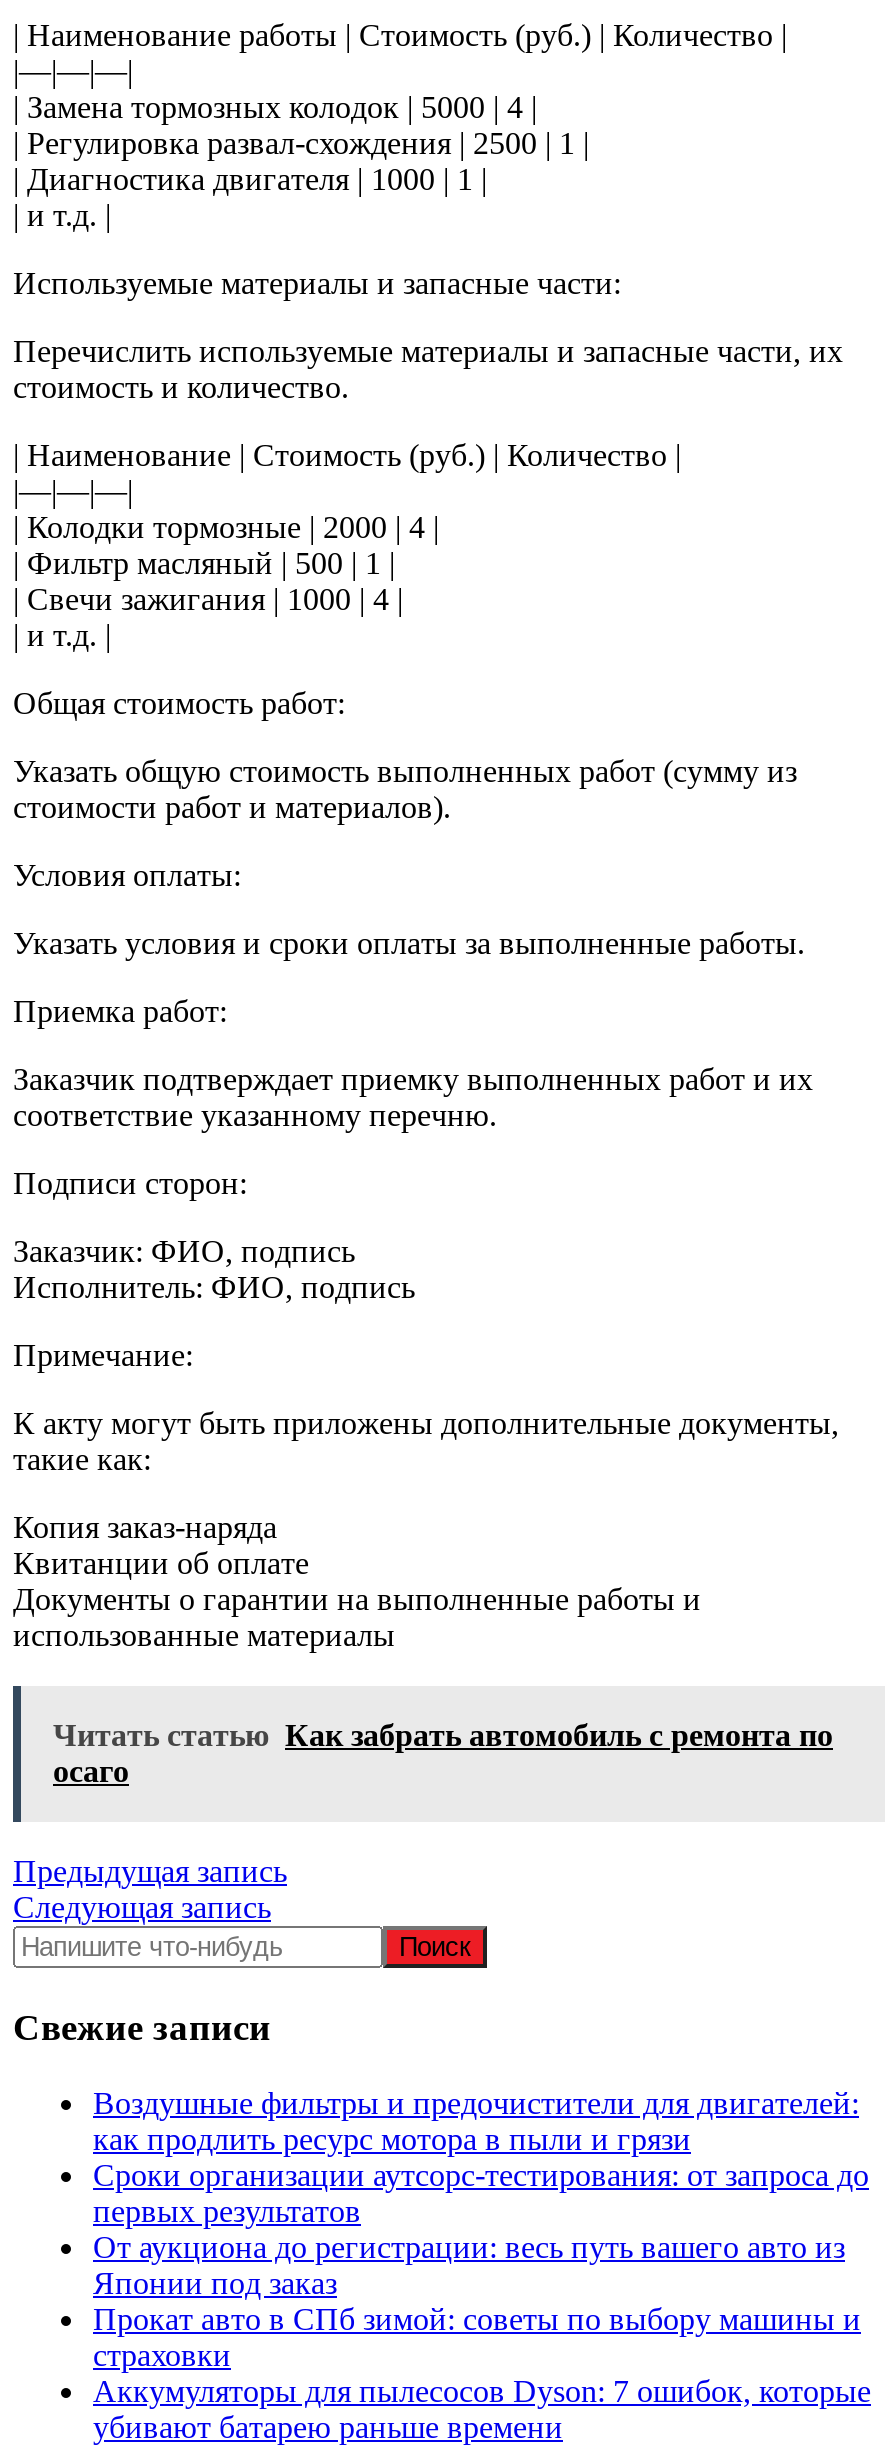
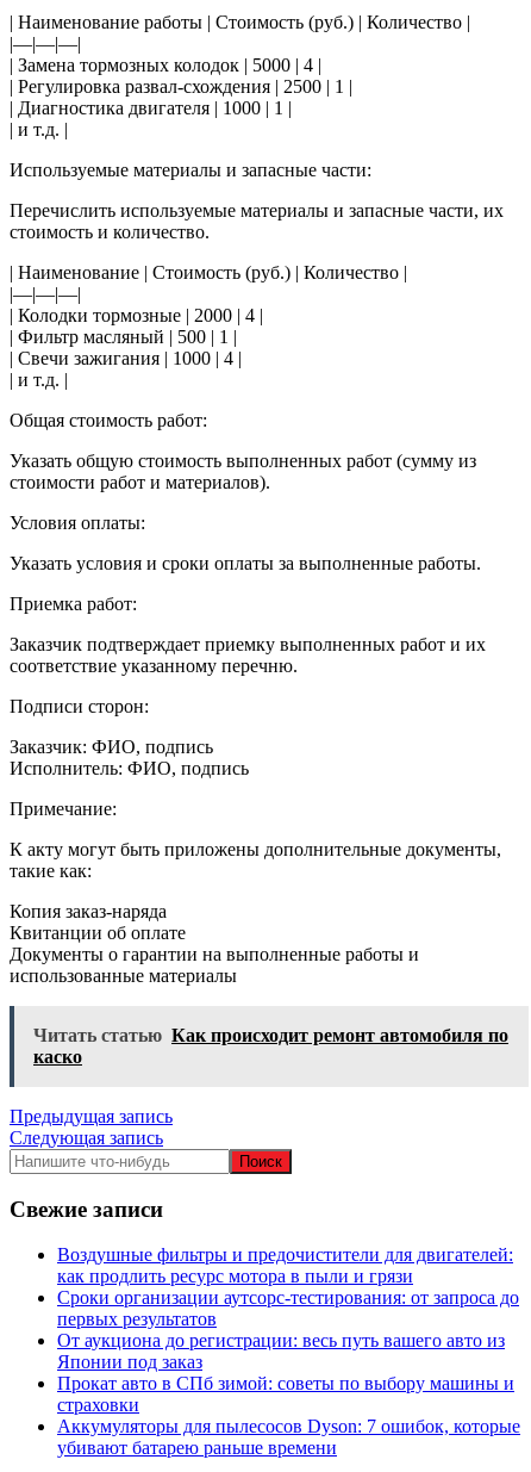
- Читать статью Как забрать автомобиль с ремонта по
- осаго
+ Читать статью Как происходит ремонт автомобиля по
+ каско
